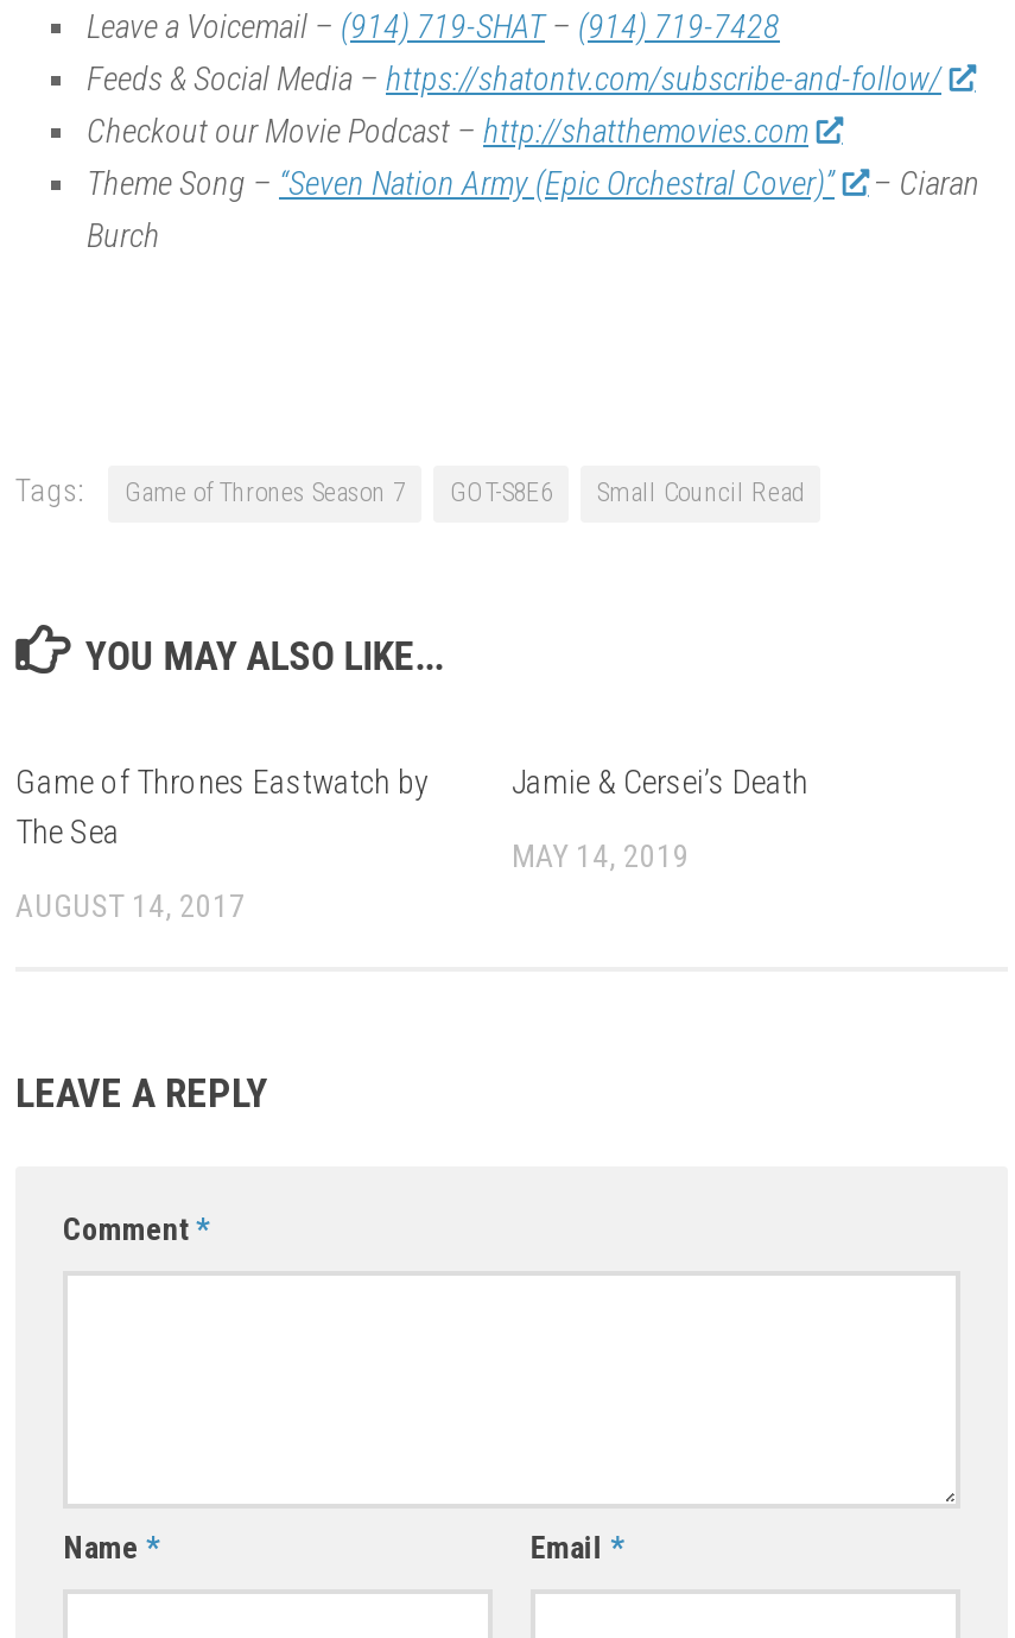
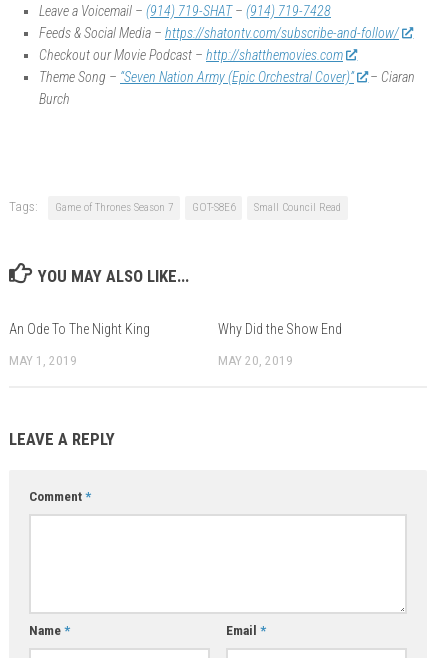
- Game of Thrones Eastwatch by
- The Sea
+ An Ode To The Night King

- Jamie & Cersei’s Death
+ Why Did the Show End

- MAY 14, 2019
+ MAY 20, 2019

- AUGUST 14, 2017
+ MAY 1, 2019
